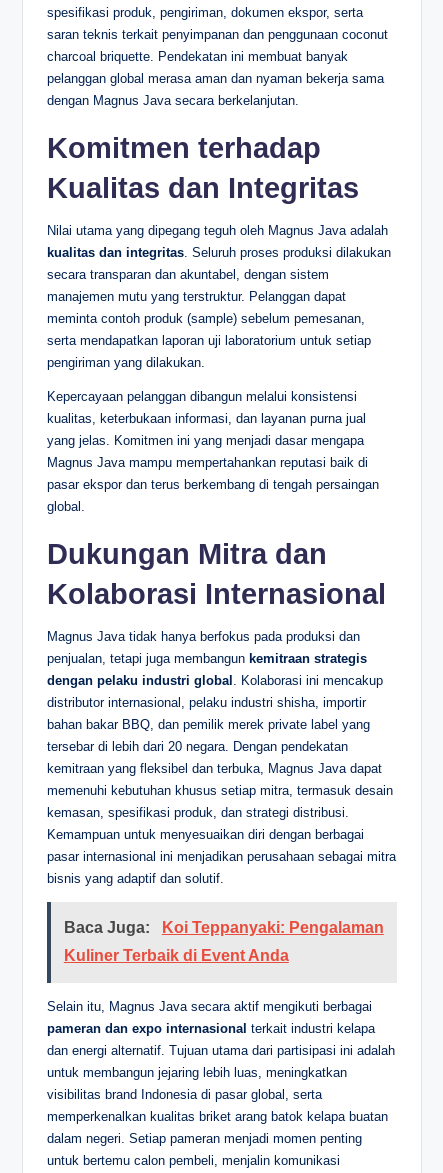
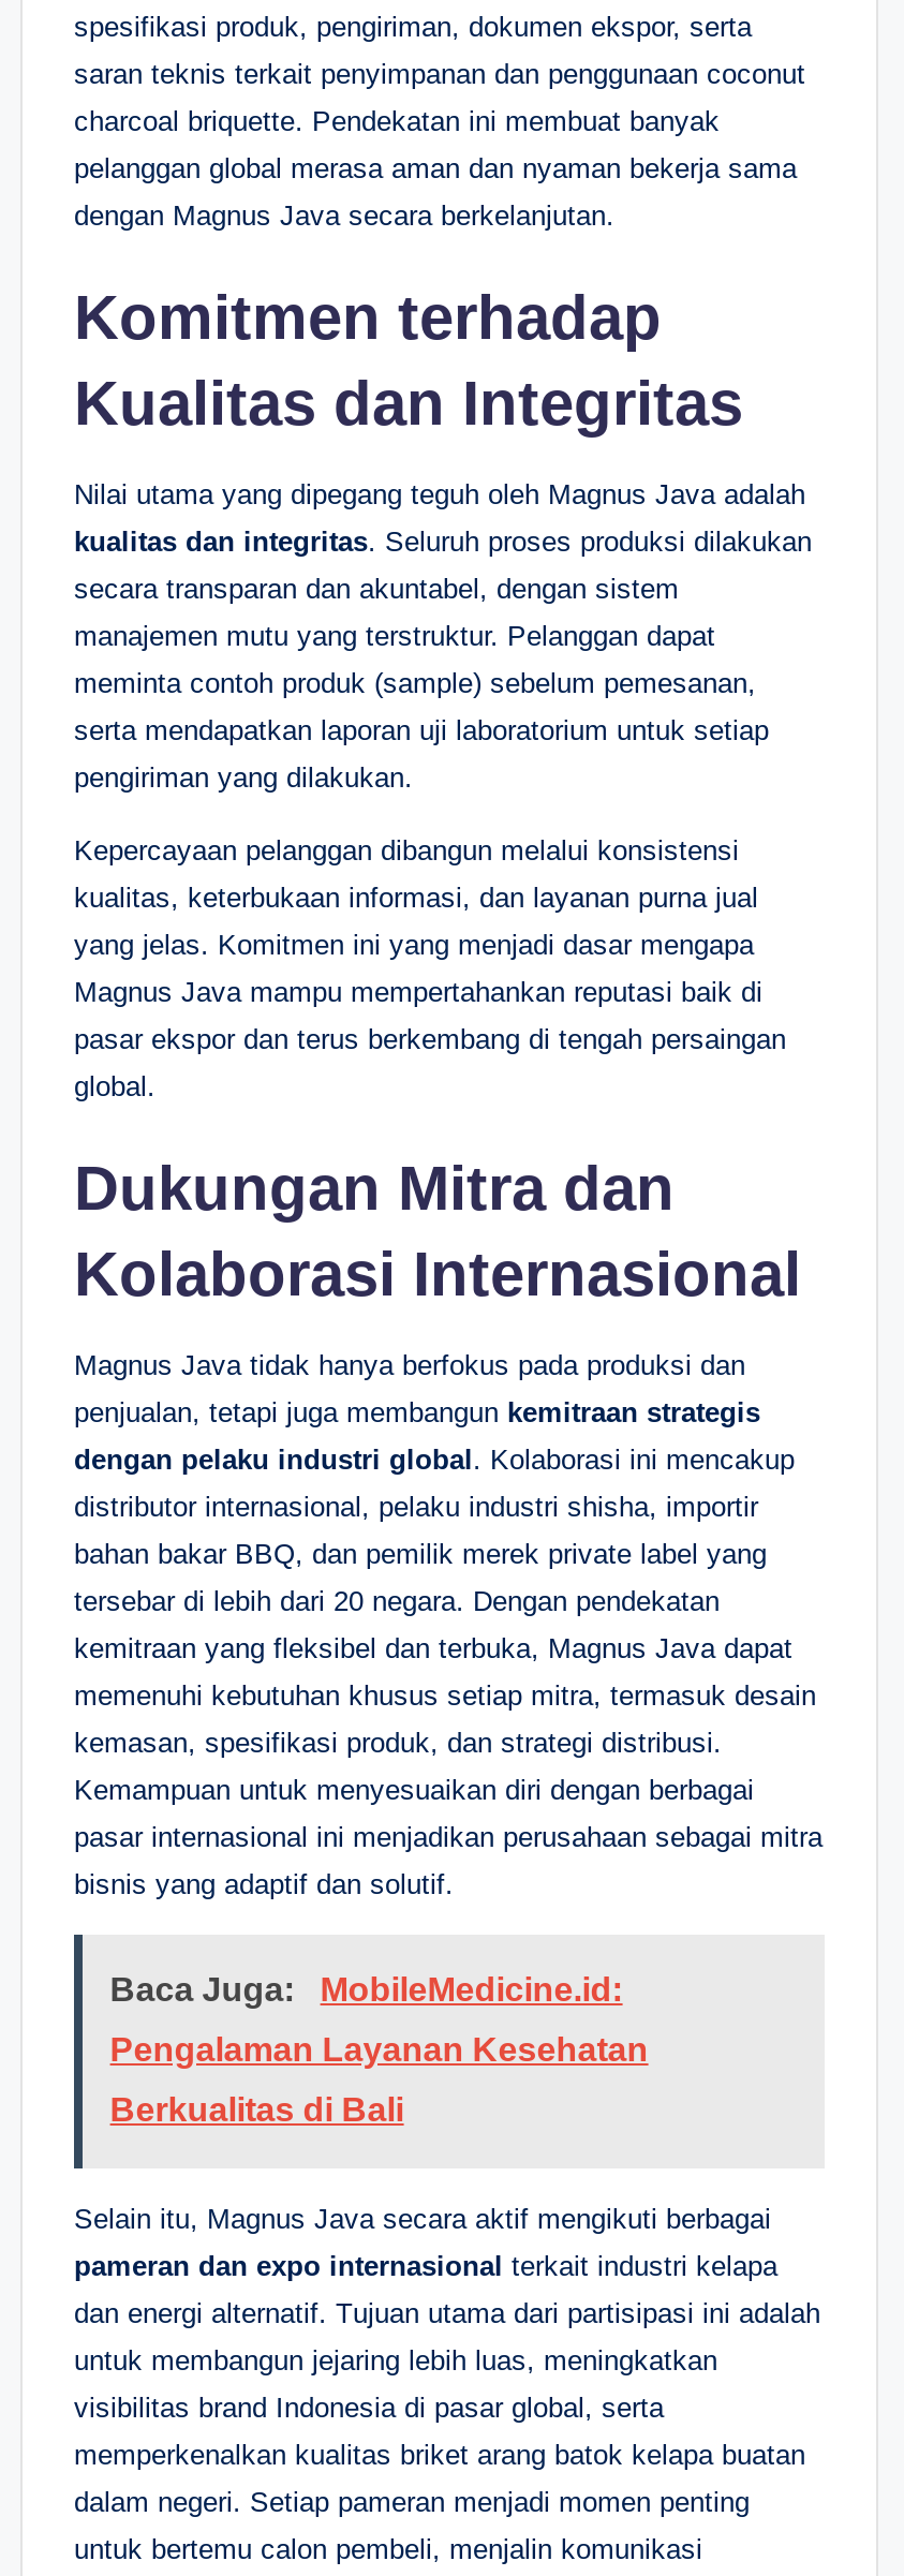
- Baca Juga: Koi Teppanyaki: Pengalaman
- Kuliner Terbaik di Event Anda
+ Baca Juga: MobileMedicine.id:
+ Pengalaman Layanan Kesehatan
+ Berkualitas di Bali
